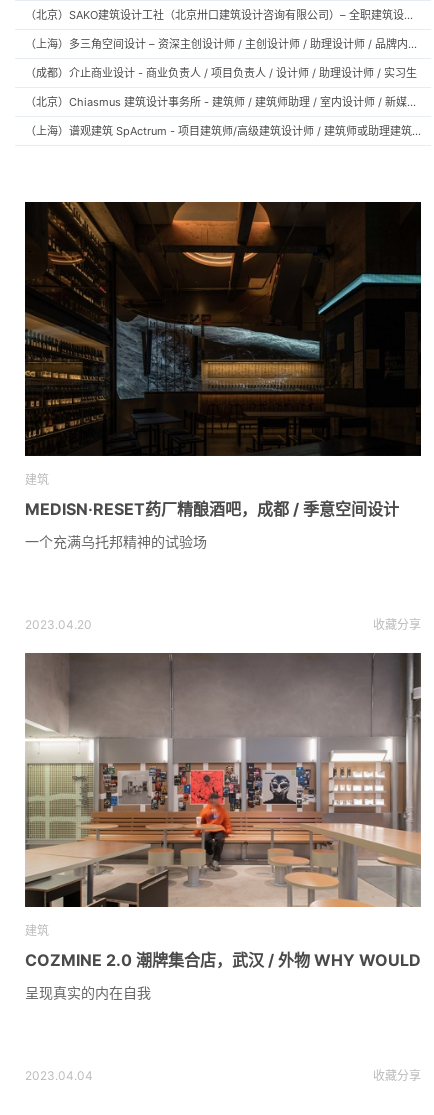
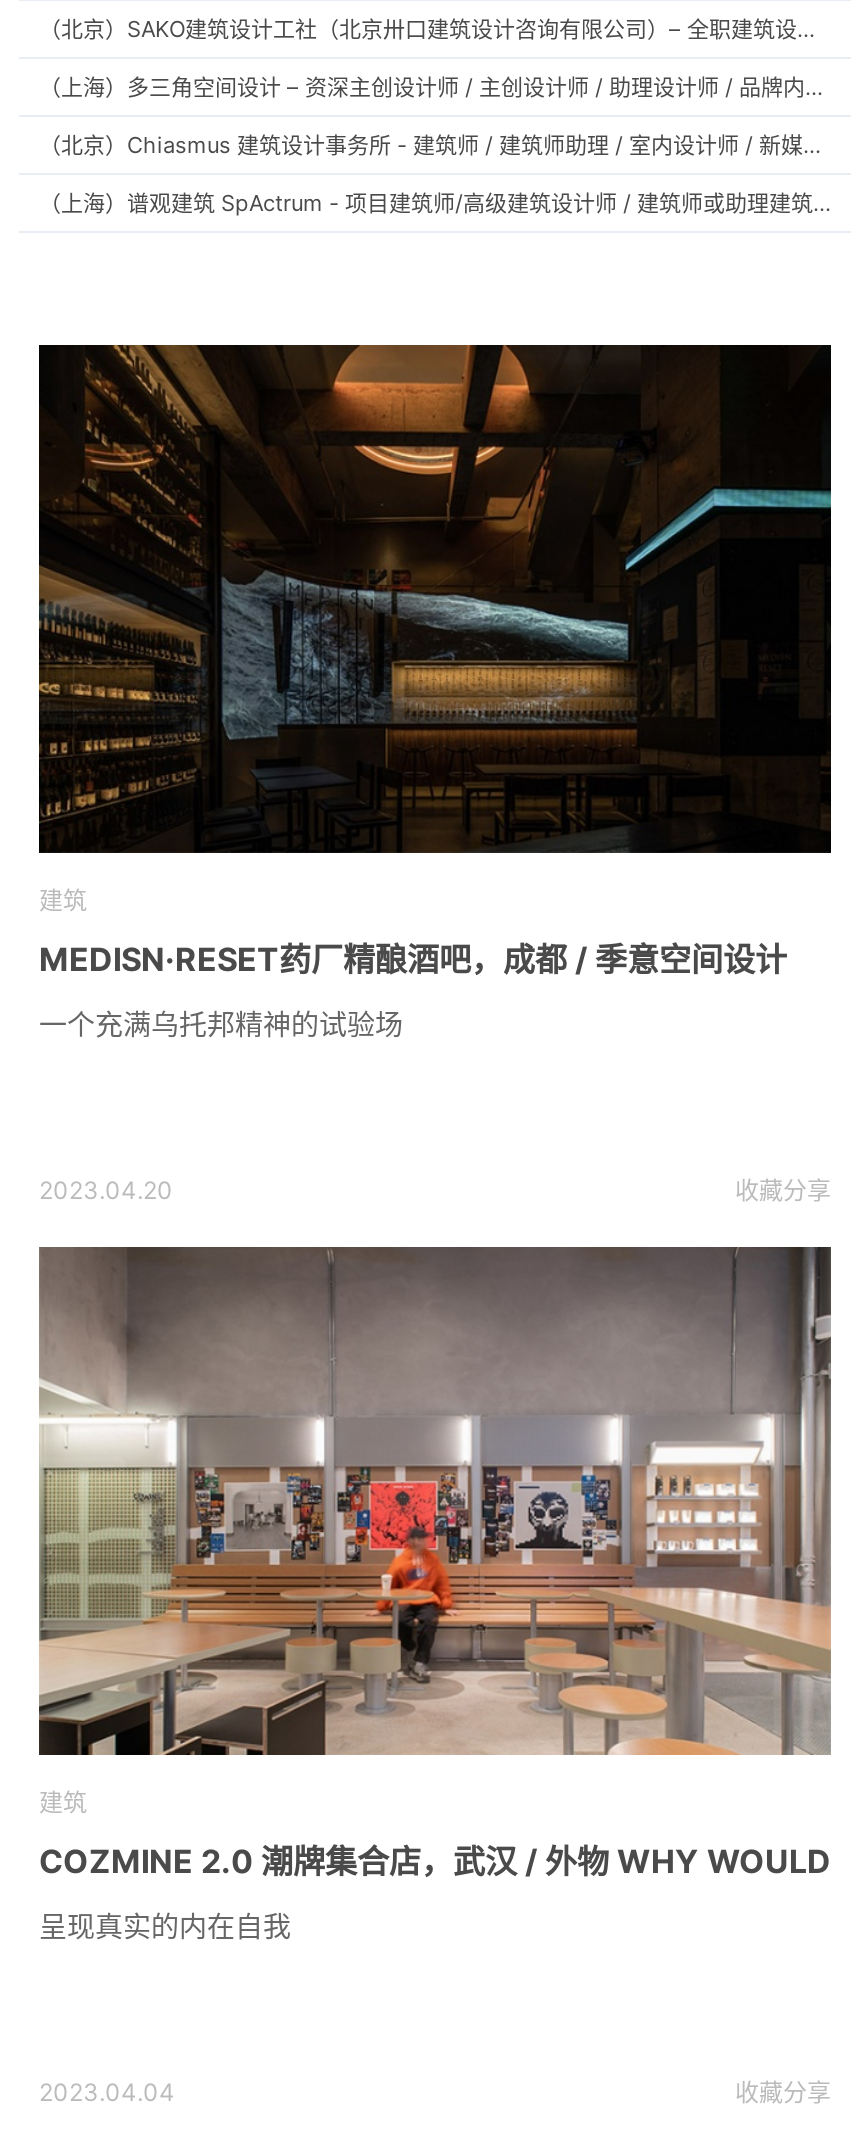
- （成都）介止商业设计 - 商业负责人 / 项目负责人 / 设计师 / 助理设计师 / 实习生
